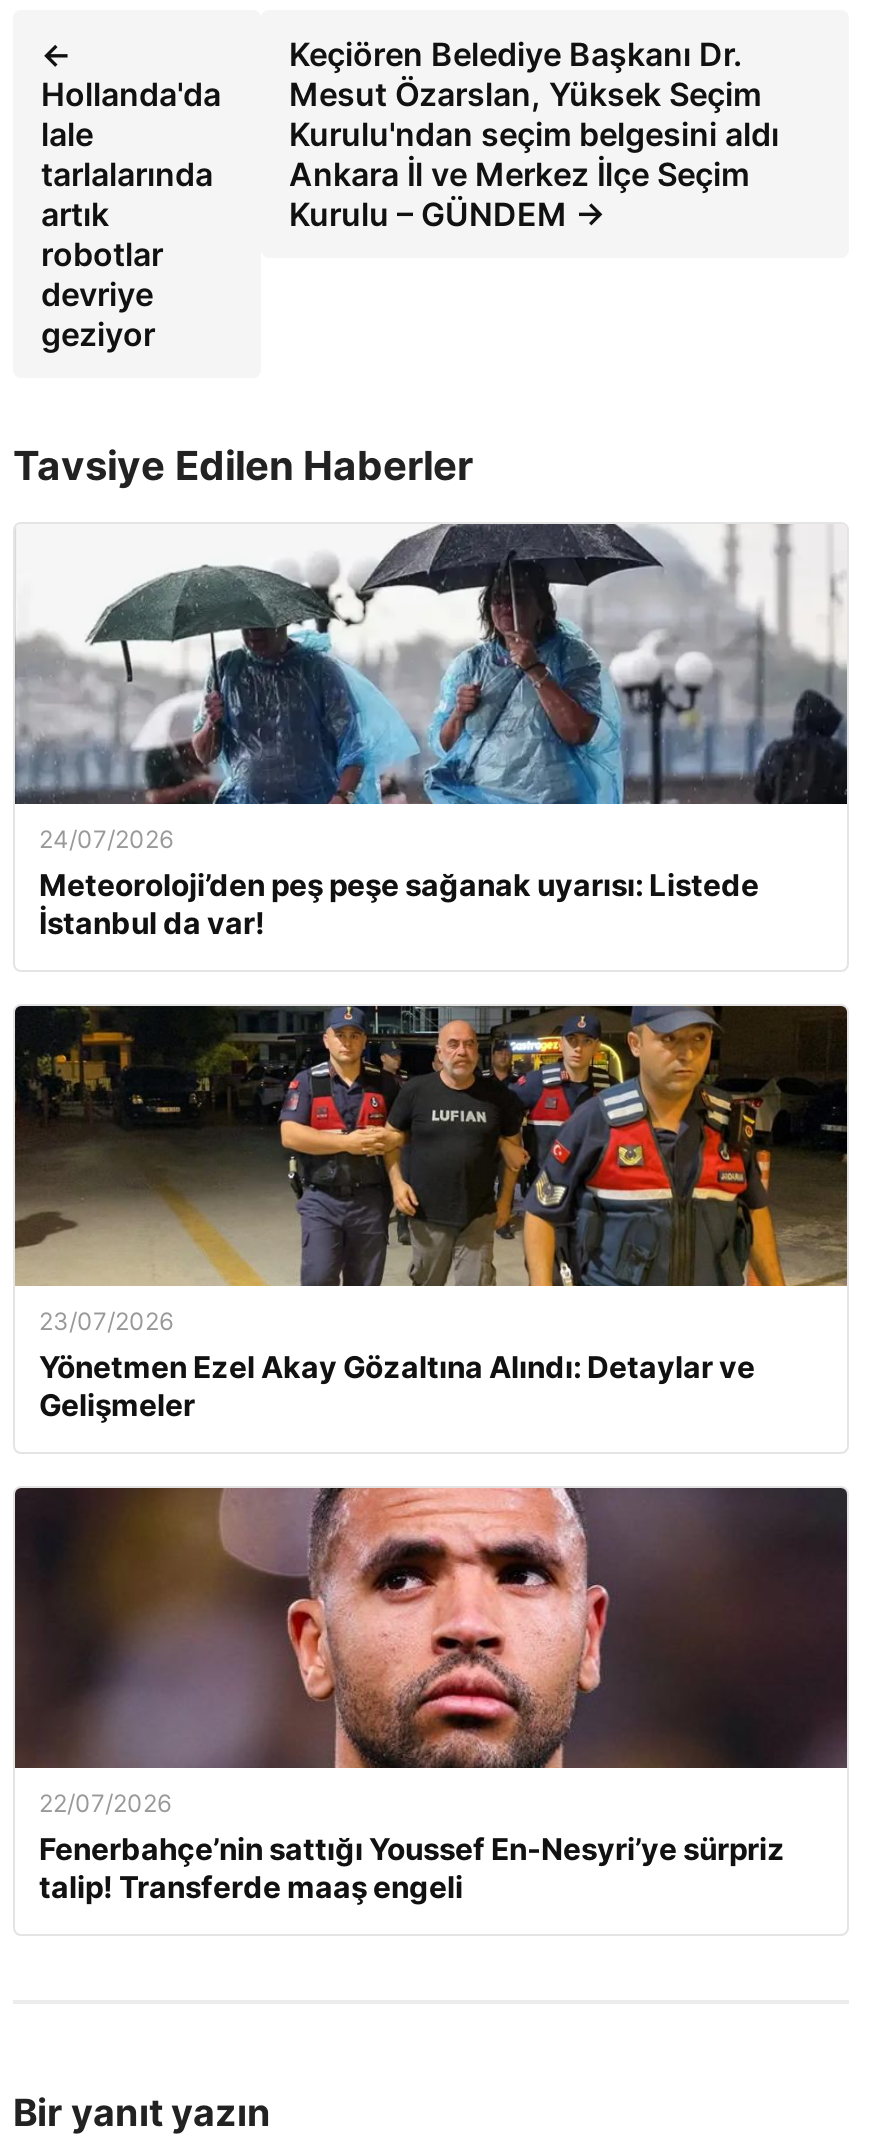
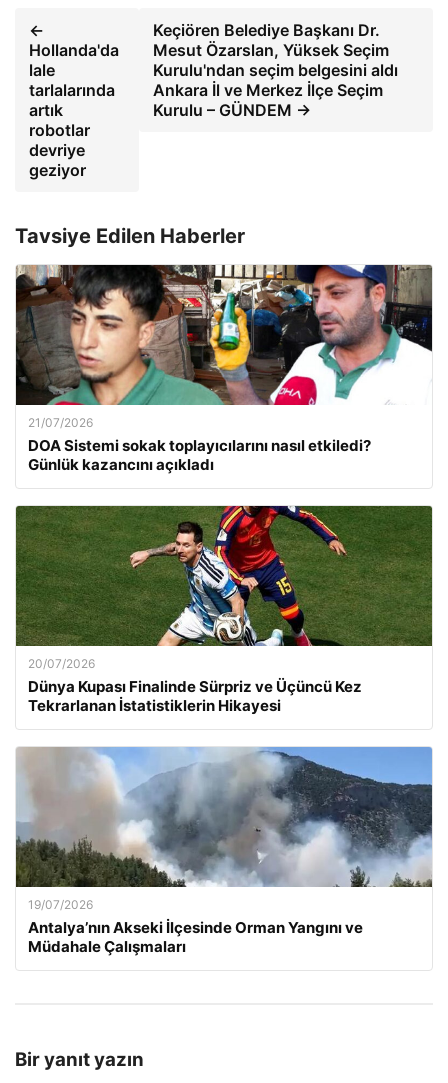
- [image]
- 24/07/2026
- Meteoroloji’den peş peşe sağanak uyarısı: Listede
- İstanbul da var!
+ [image]
+ 21/07/2026
+ DOA Sistemi sokak toplayıcılarını nasıl etkiledi?
+ Günlük kazancını açıkladı

- [image]
- 23/07/2026
- Yönetmen Ezel Akay Gözaltına Alındı: Detaylar ve
- Gelişmeler
+ [image]
+ 20/07/2026
+ Dünya Kupası Finalinde Sürpriz ve Üçüncü Kez
+ Tekrarlanan İstatistiklerin Hikayesi

- [image]
- 22/07/2026
- Fenerbahçe’nin sattığı Youssef En-Nesyri’ye sürpriz
- talip! Transferde maaş engeli
+ [image]
+ 19/07/2026
+ Antalya’nın Akseki İlçesinde Orman Yangını ve
+ Müdahale Çalışmaları
